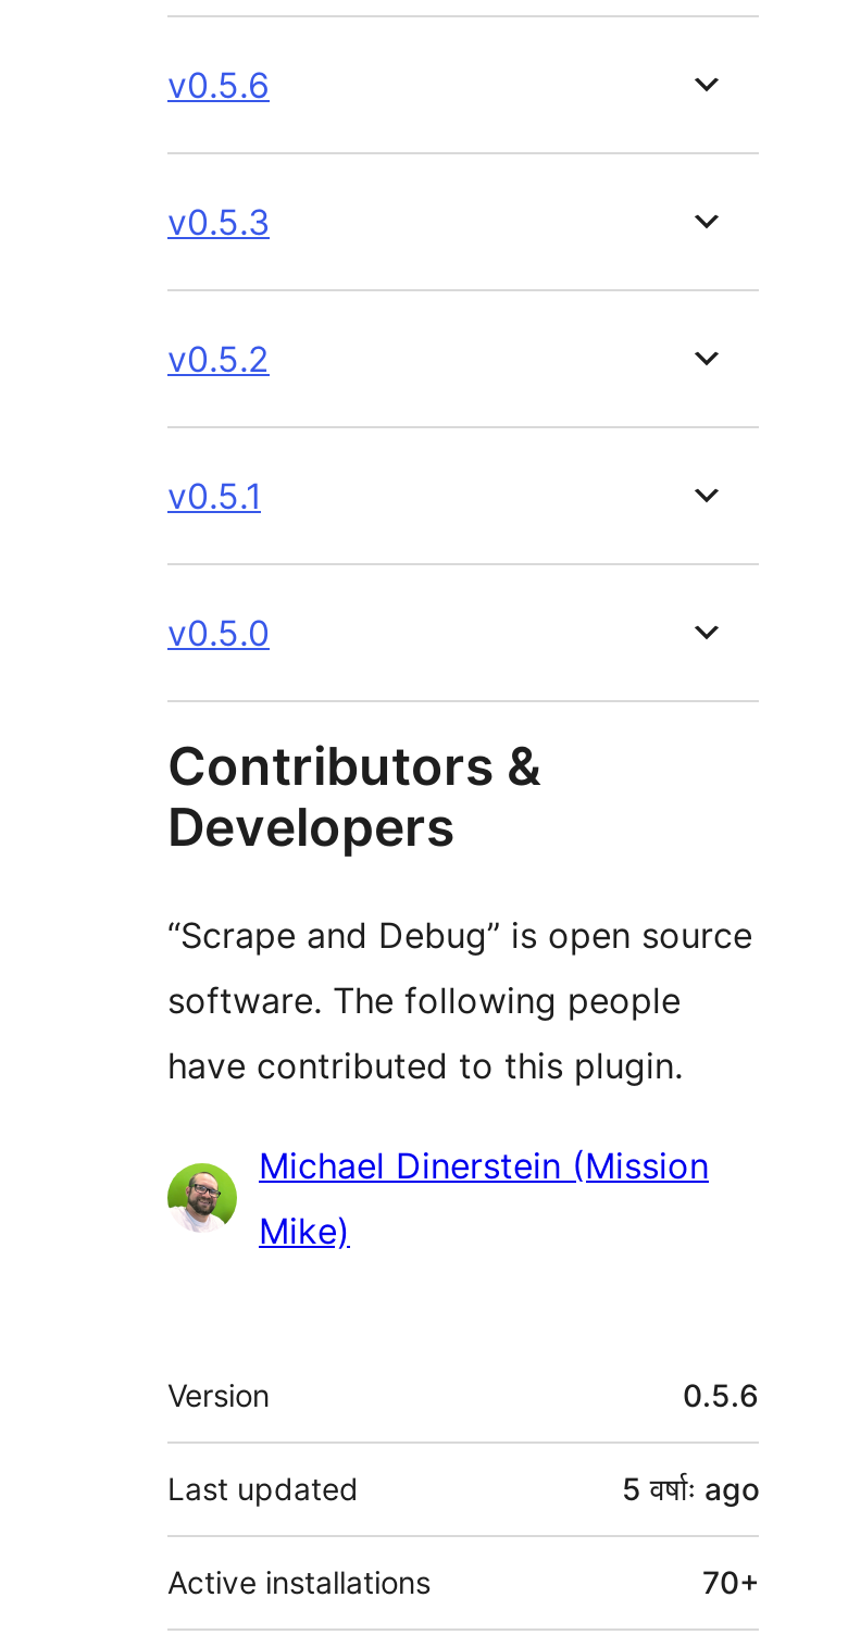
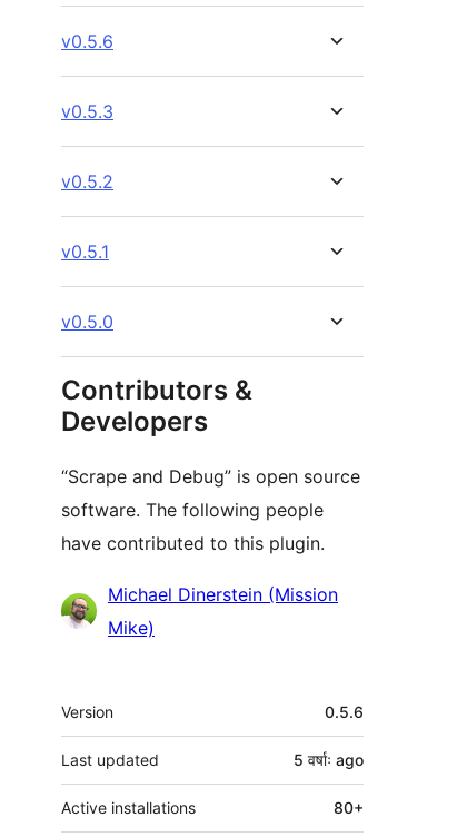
- 70+
+ 80+
